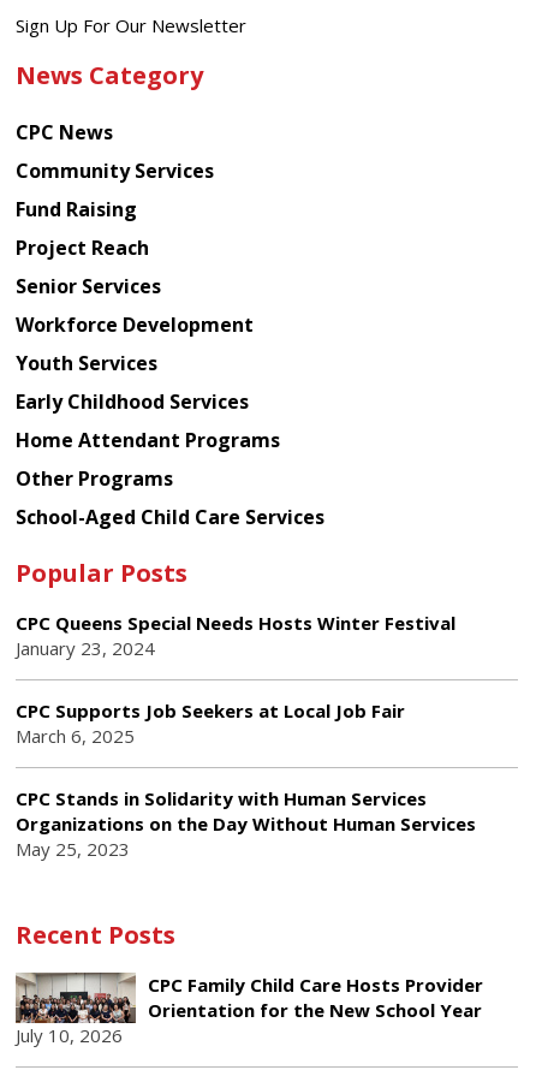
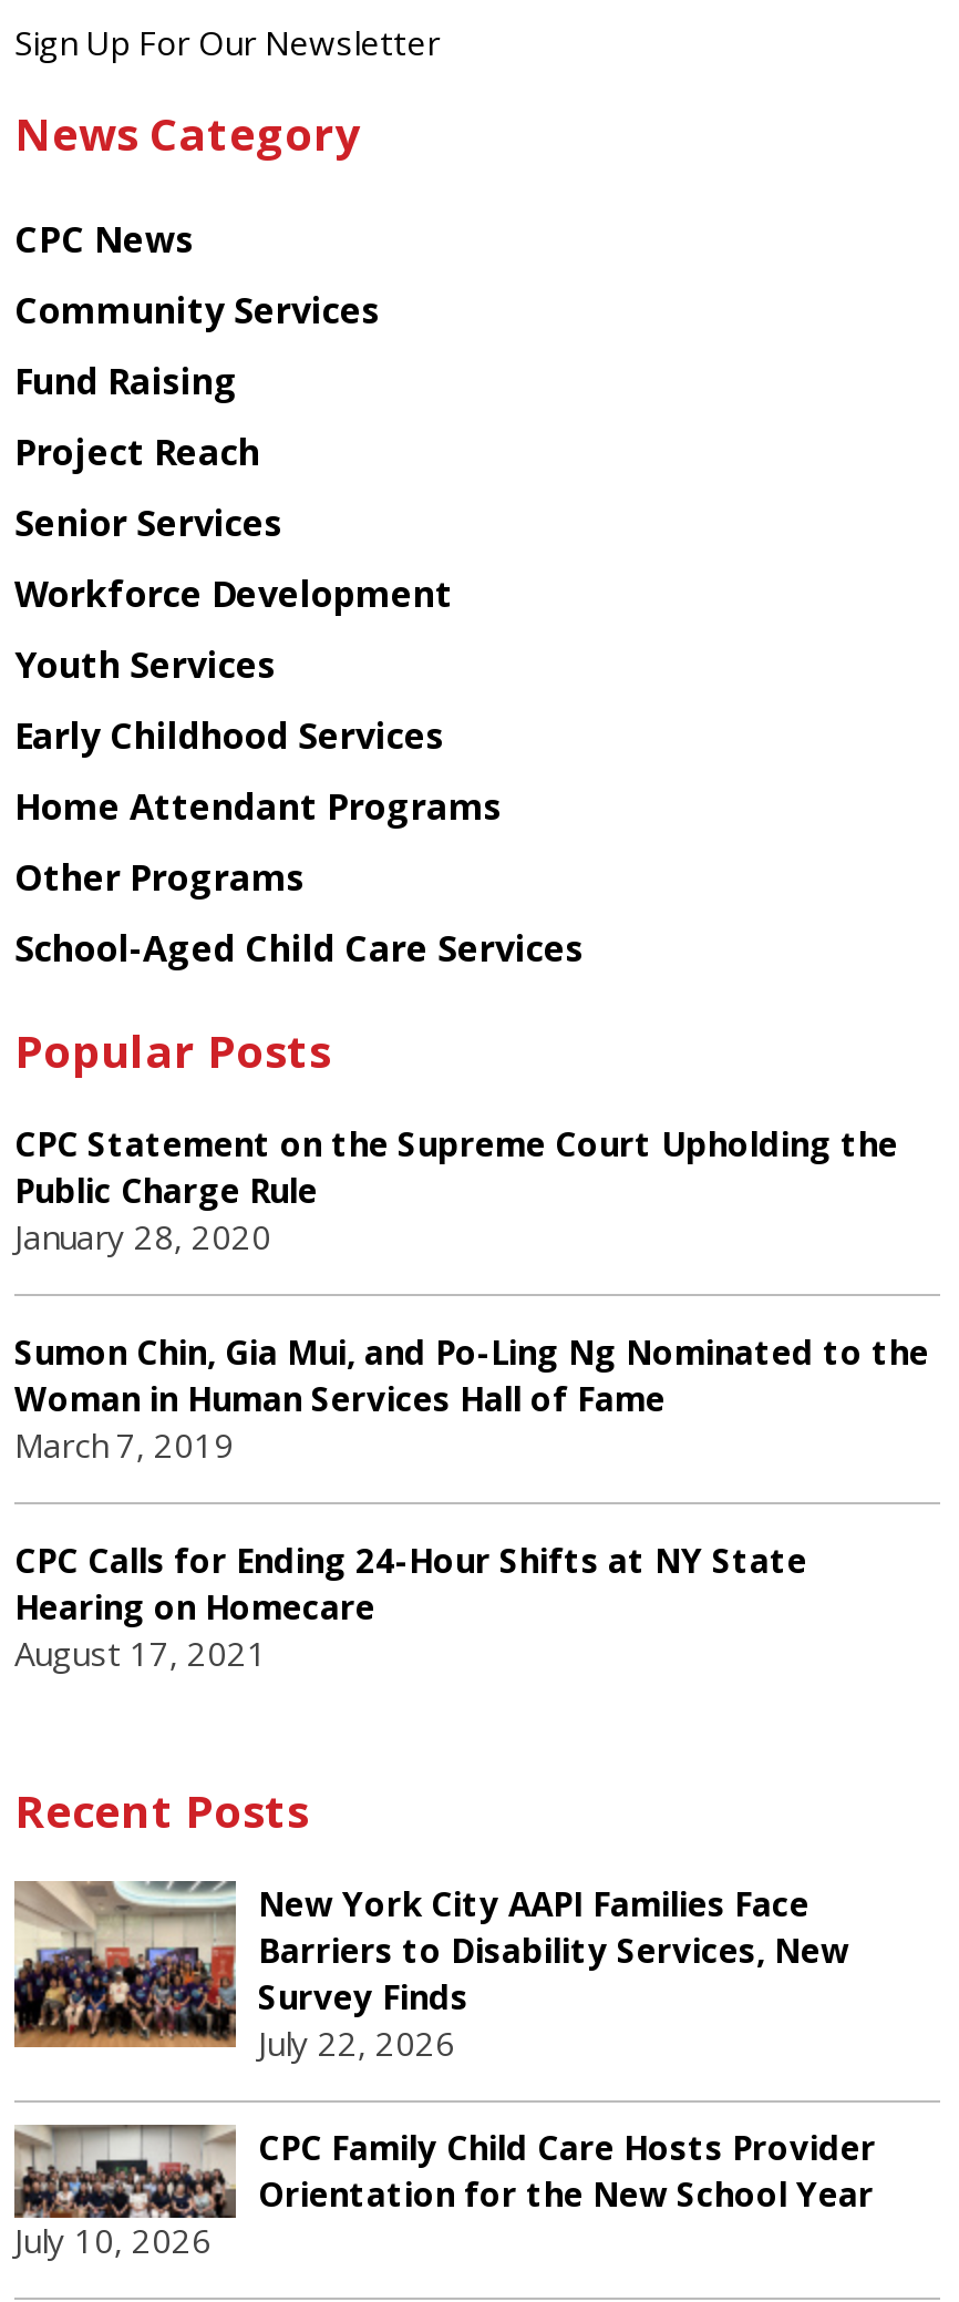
- CPC Queens Special Needs Hosts Winter Festival
- January 23, 2024
+ CPC Statement on the Supreme Court Upholding the
+ Public Charge Rule
+ January 28, 2020

- CPC Supports Job Seekers at Local Job Fair
- March 6, 2025
+ Sumon Chin, Gia Mui, and Po-Ling Ng Nominated to the
+ Woman in Human Services Hall of Fame
+ March 7, 2019

- CPC Stands in Solidarity with Human Services
- Organizations on the Day Without Human Services
- May 25, 2023
+ CPC Calls for Ending 24-Hour Shifts at NY State
+ Hearing on Homecare
+ August 17, 2021

+ [image]
+ New York City AAPI Families Face
+ Barriers to Disability Services, New
+ Survey Finds
+ July 22, 2026
